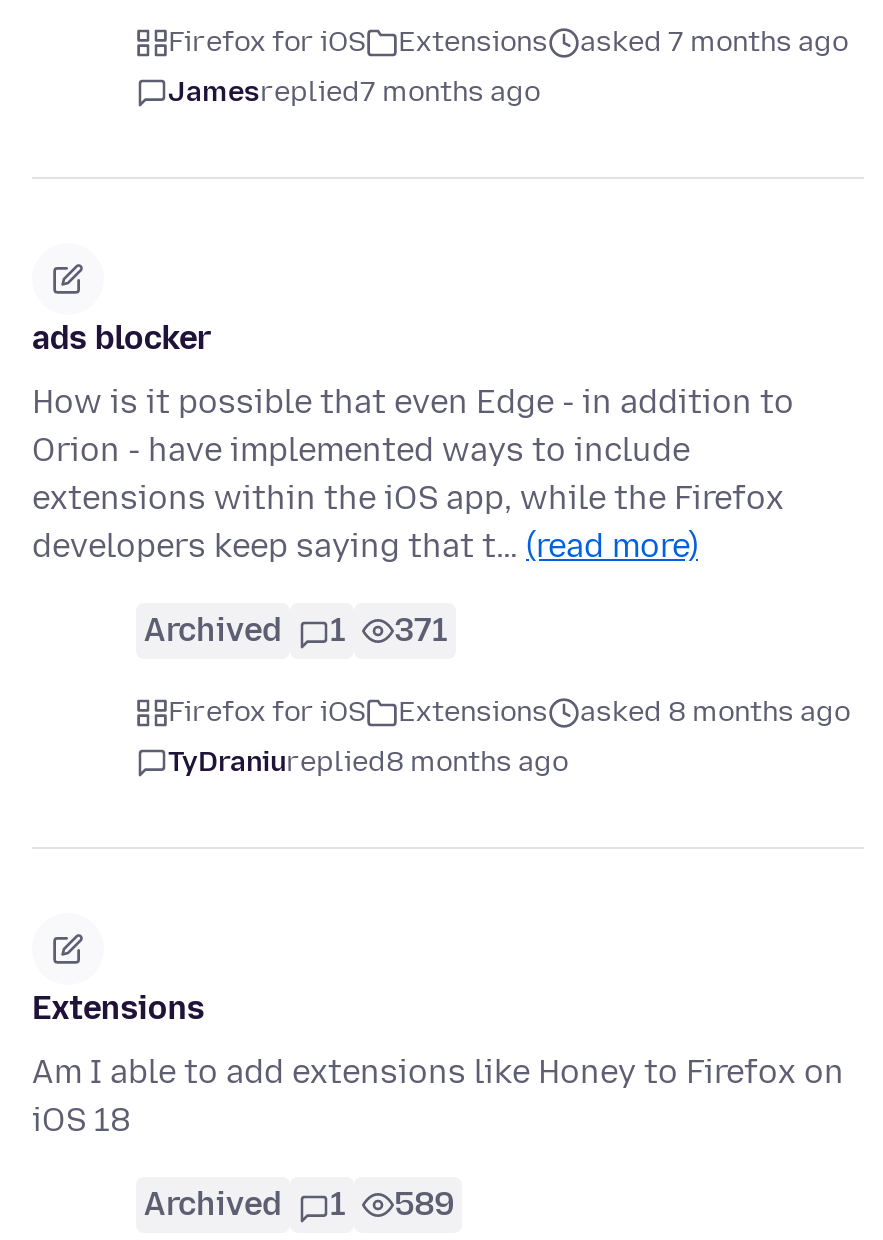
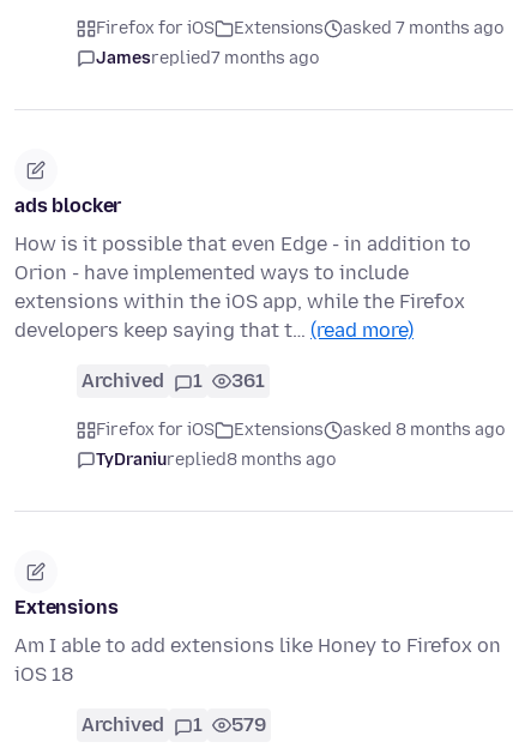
- Archived 1 371
+ Archived 1 361

- Archived 1 589
+ Archived 1 579
